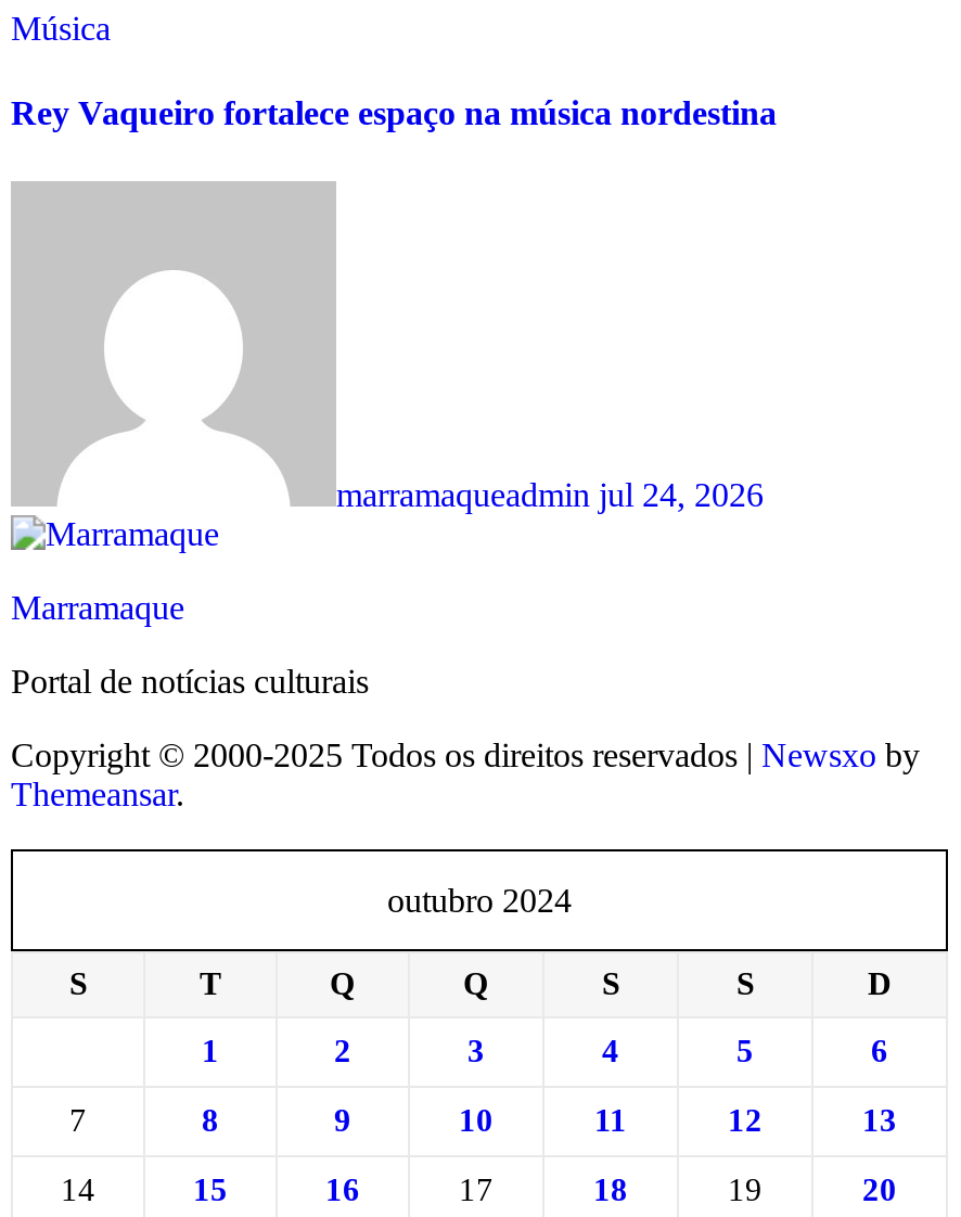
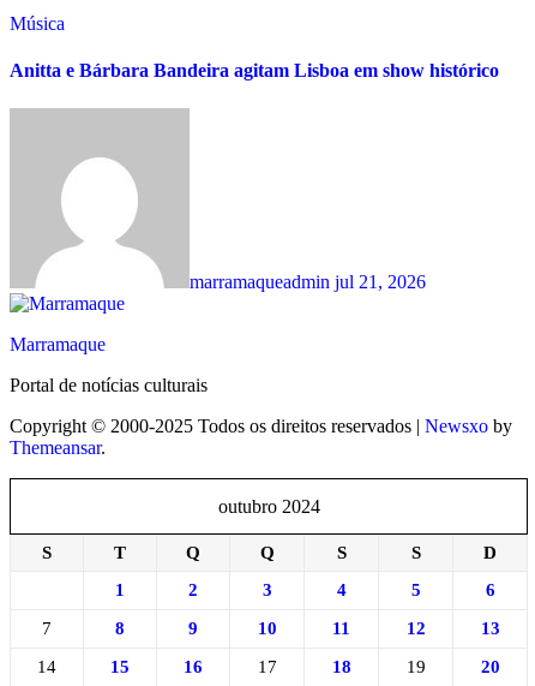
- Rey Vaqueiro fortalece espaço na música nordestina
+ Anitta e Bárbara Bandeira agitam Lisboa em show histórico

- marramaqueadmin jul 24, 2026
+ marramaqueadmin jul 21, 2026
